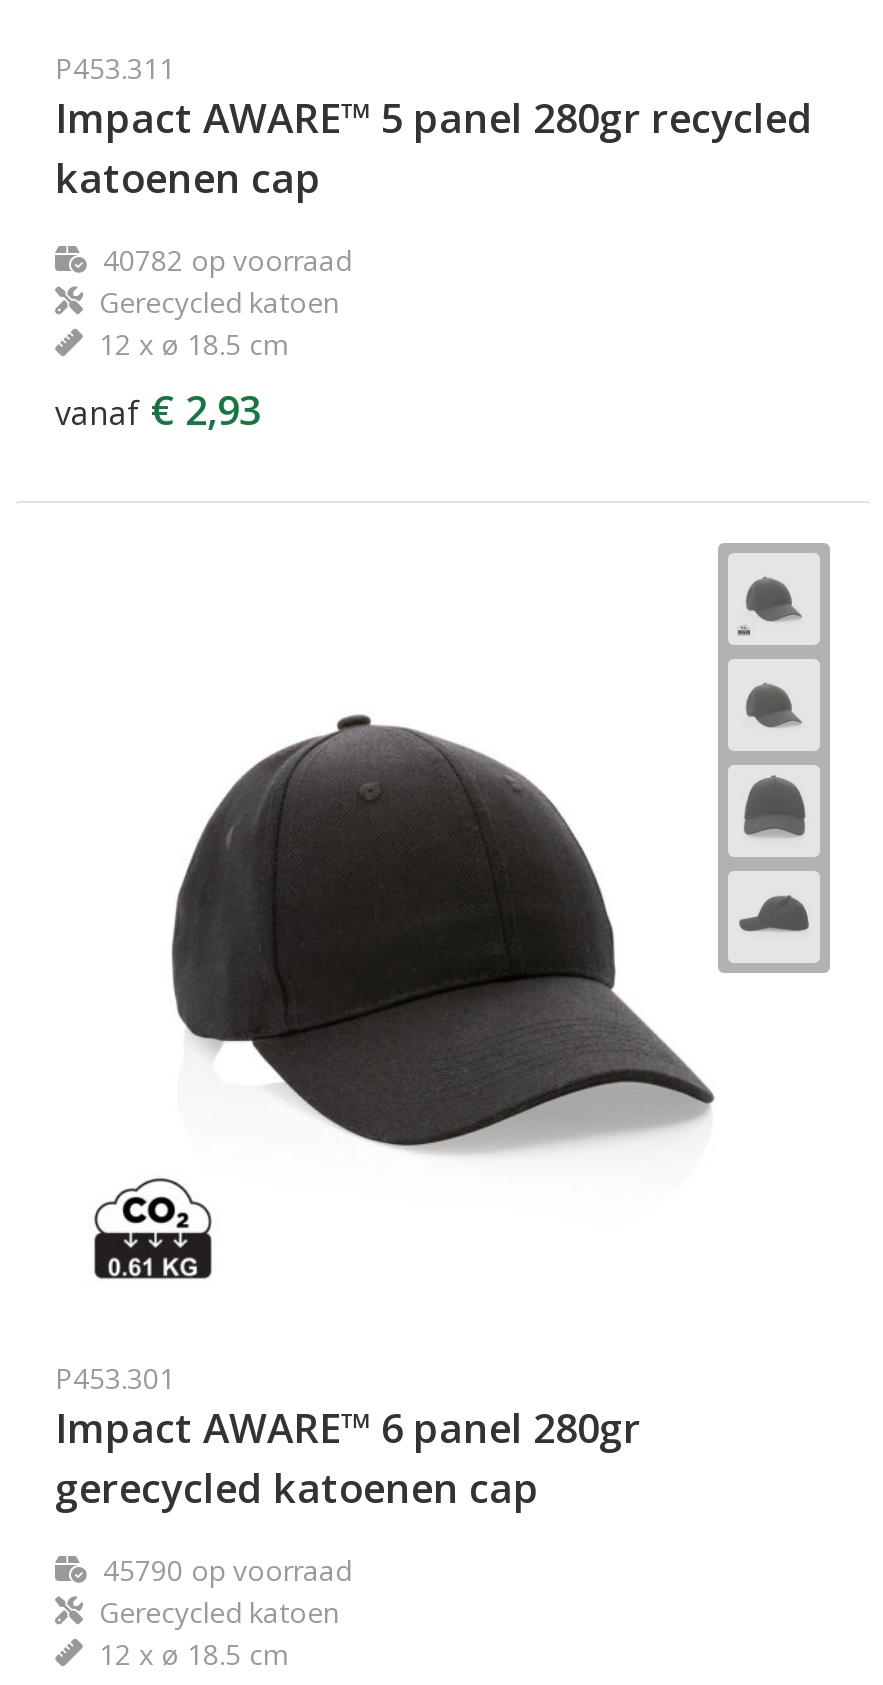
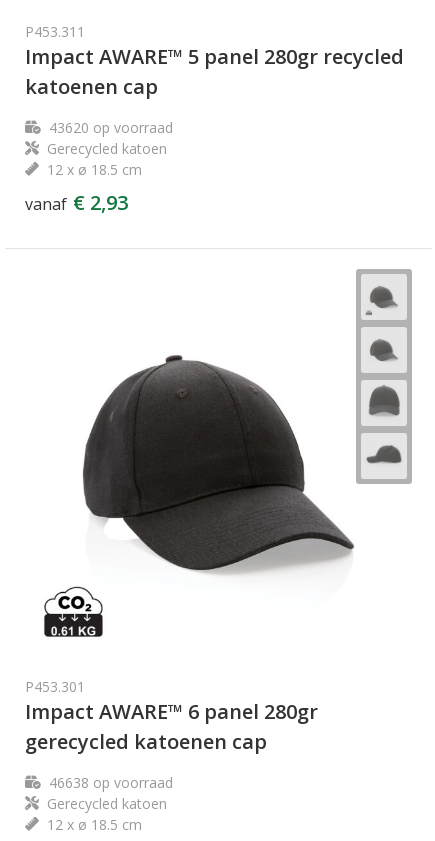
- 40782 op voorraad
+ 43620 op voorraad

- 45790 op voorraad
+ 46638 op voorraad
